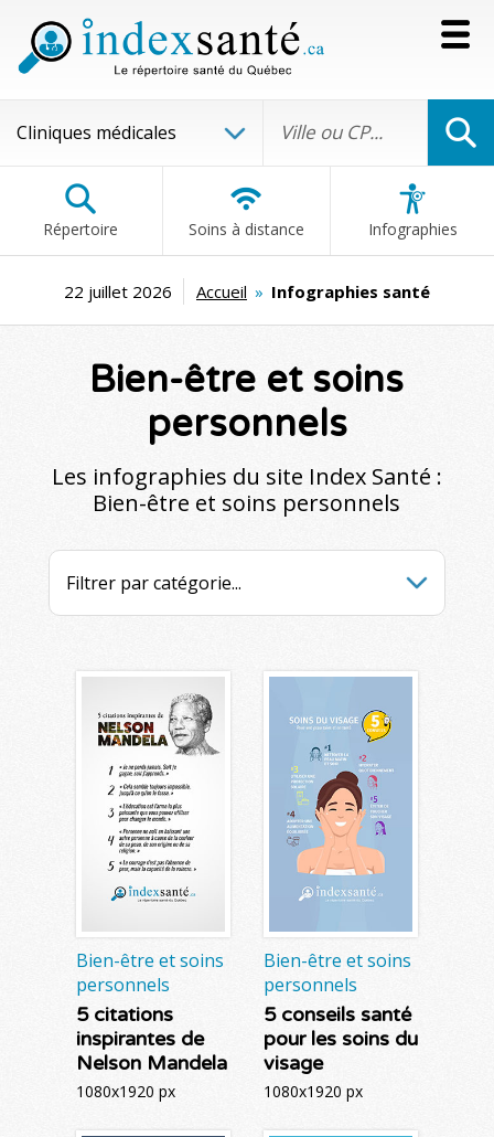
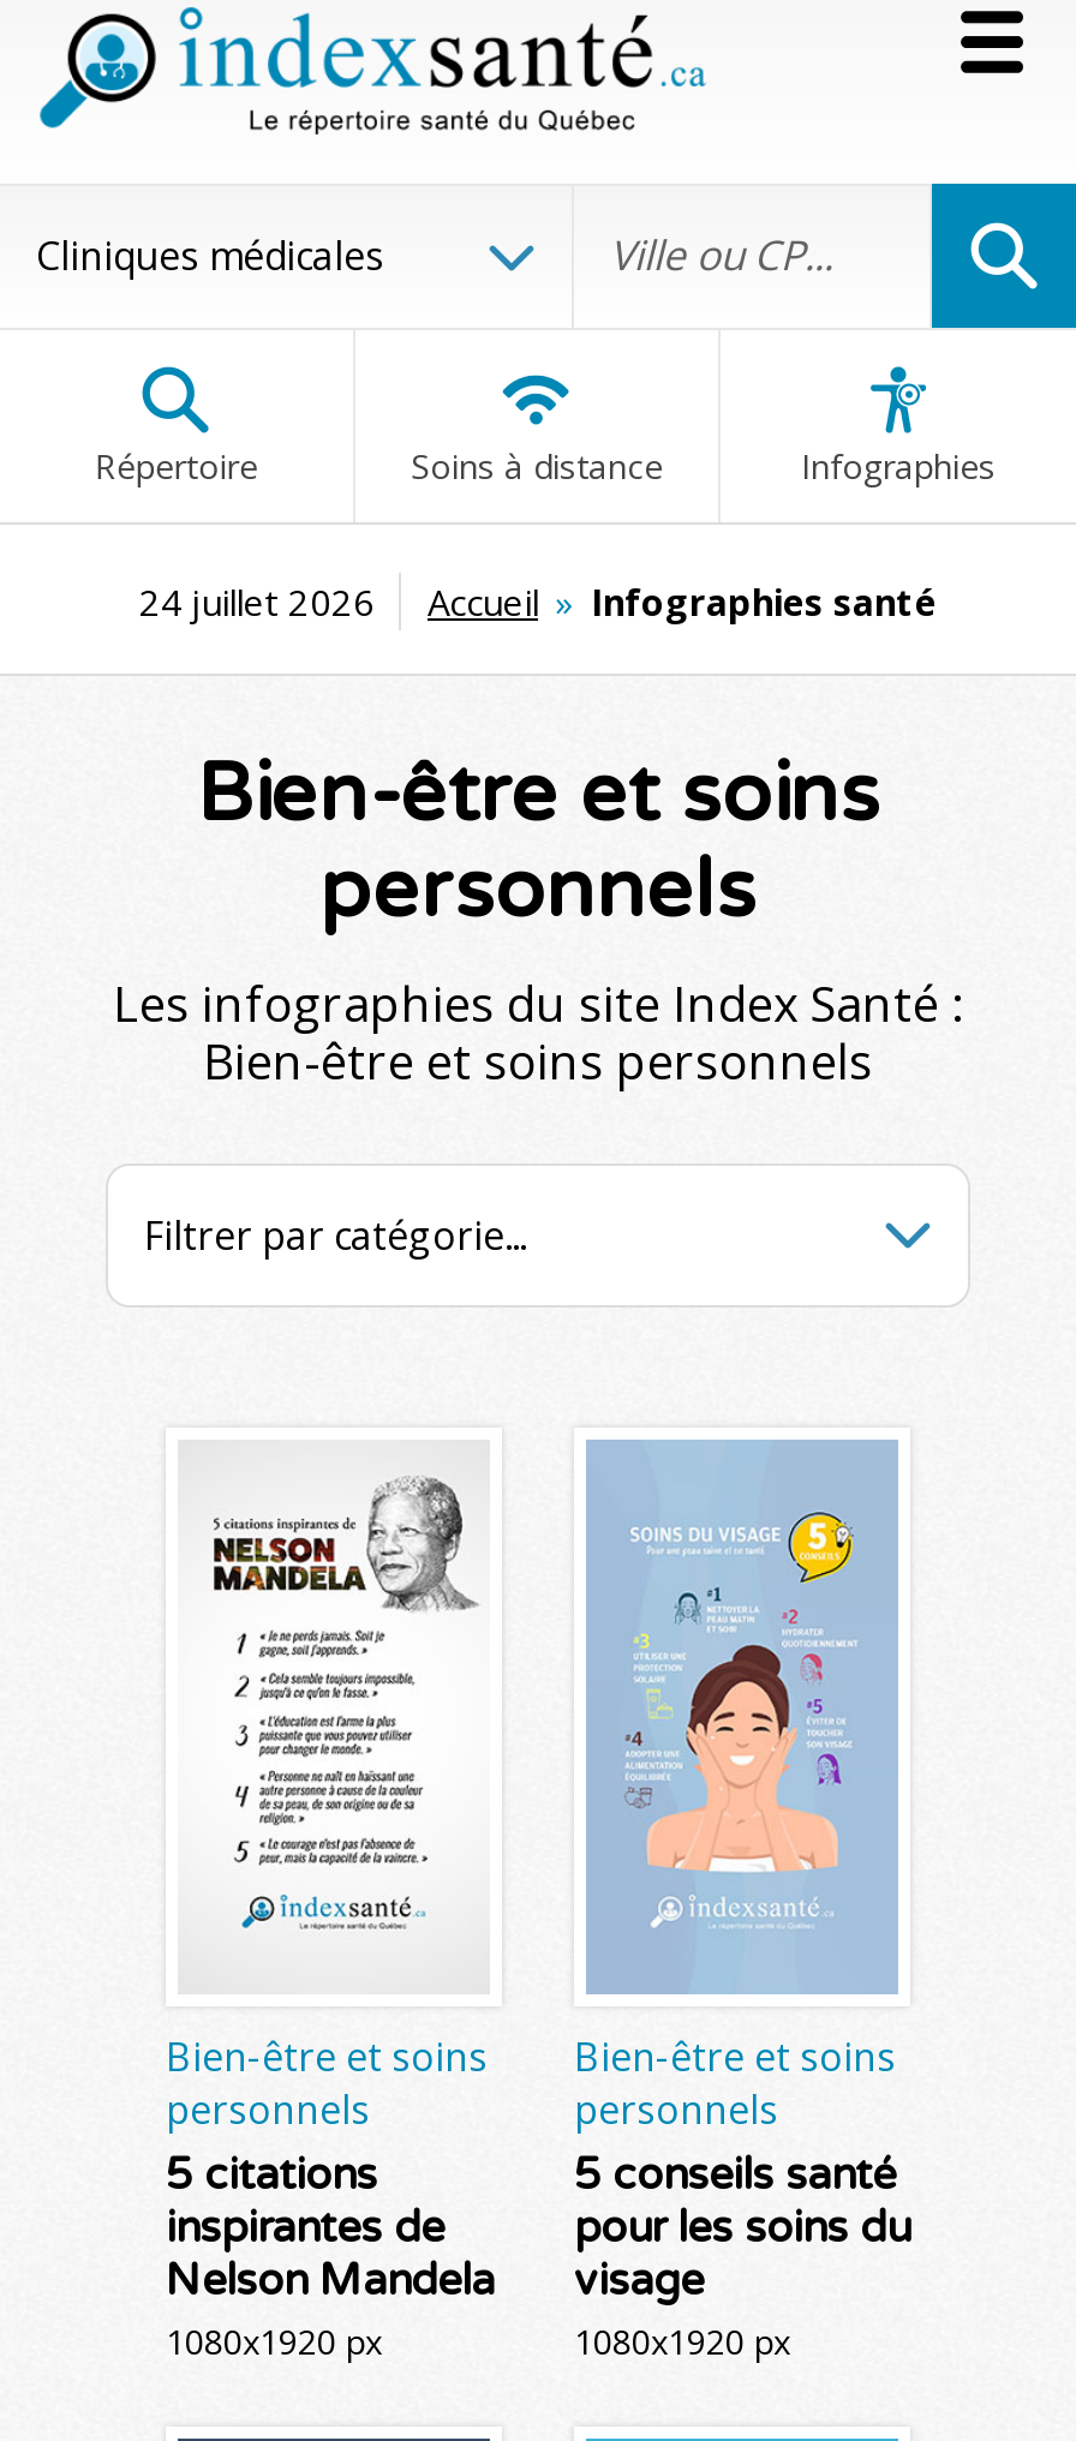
- 22 juillet 2026 Accueil » Infographies santé
+ 24 juillet 2026 Accueil » Infographies santé
